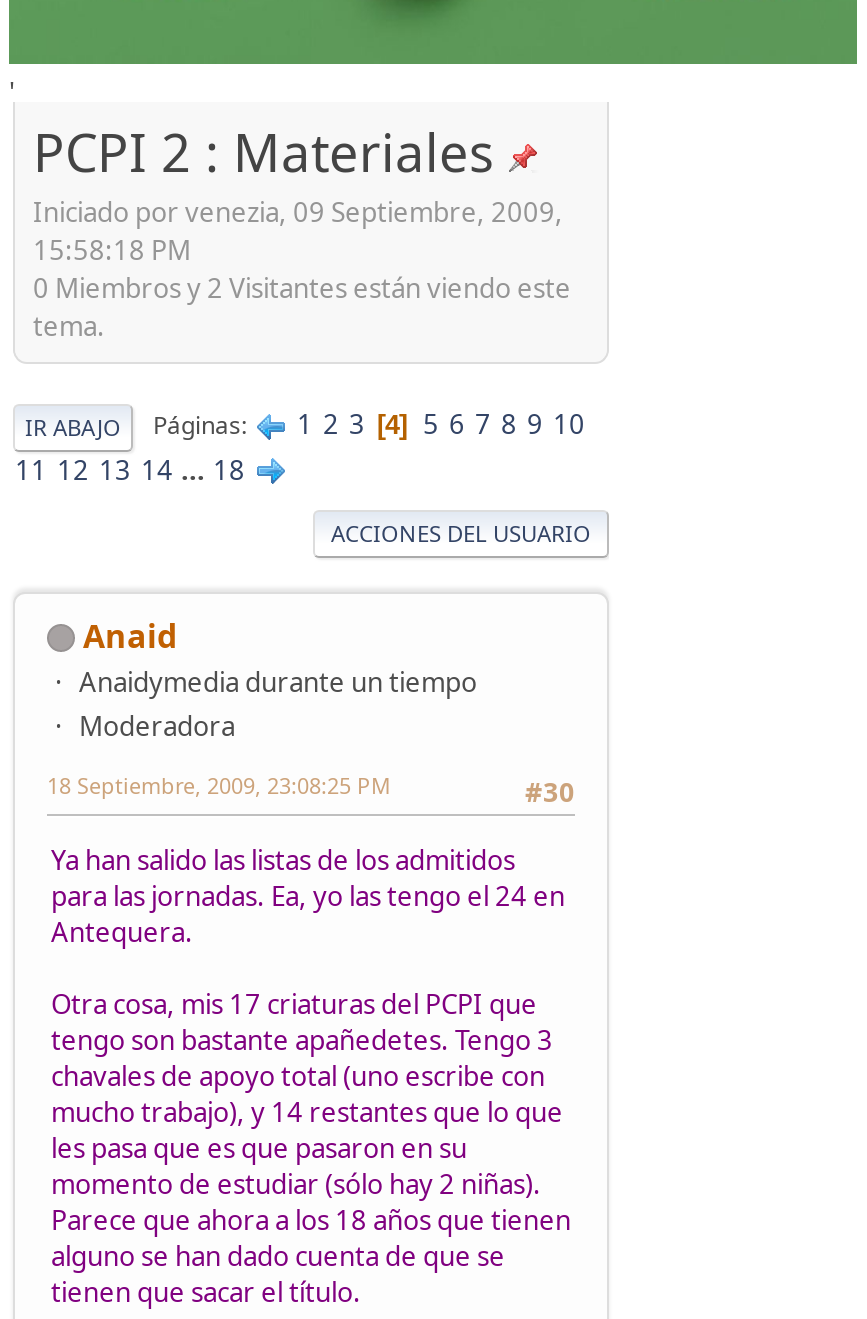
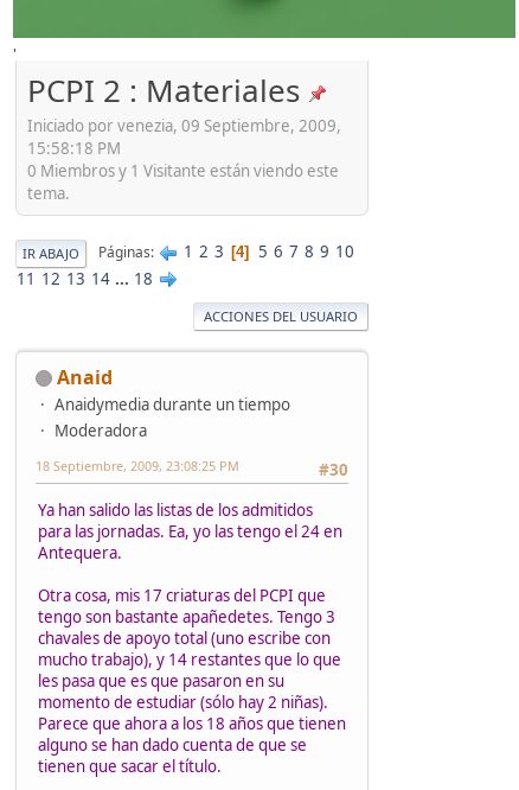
- 0 Miembros y 2 Visitantes están viendo este
+ 0 Miembros y 1 Visitante están viendo este
